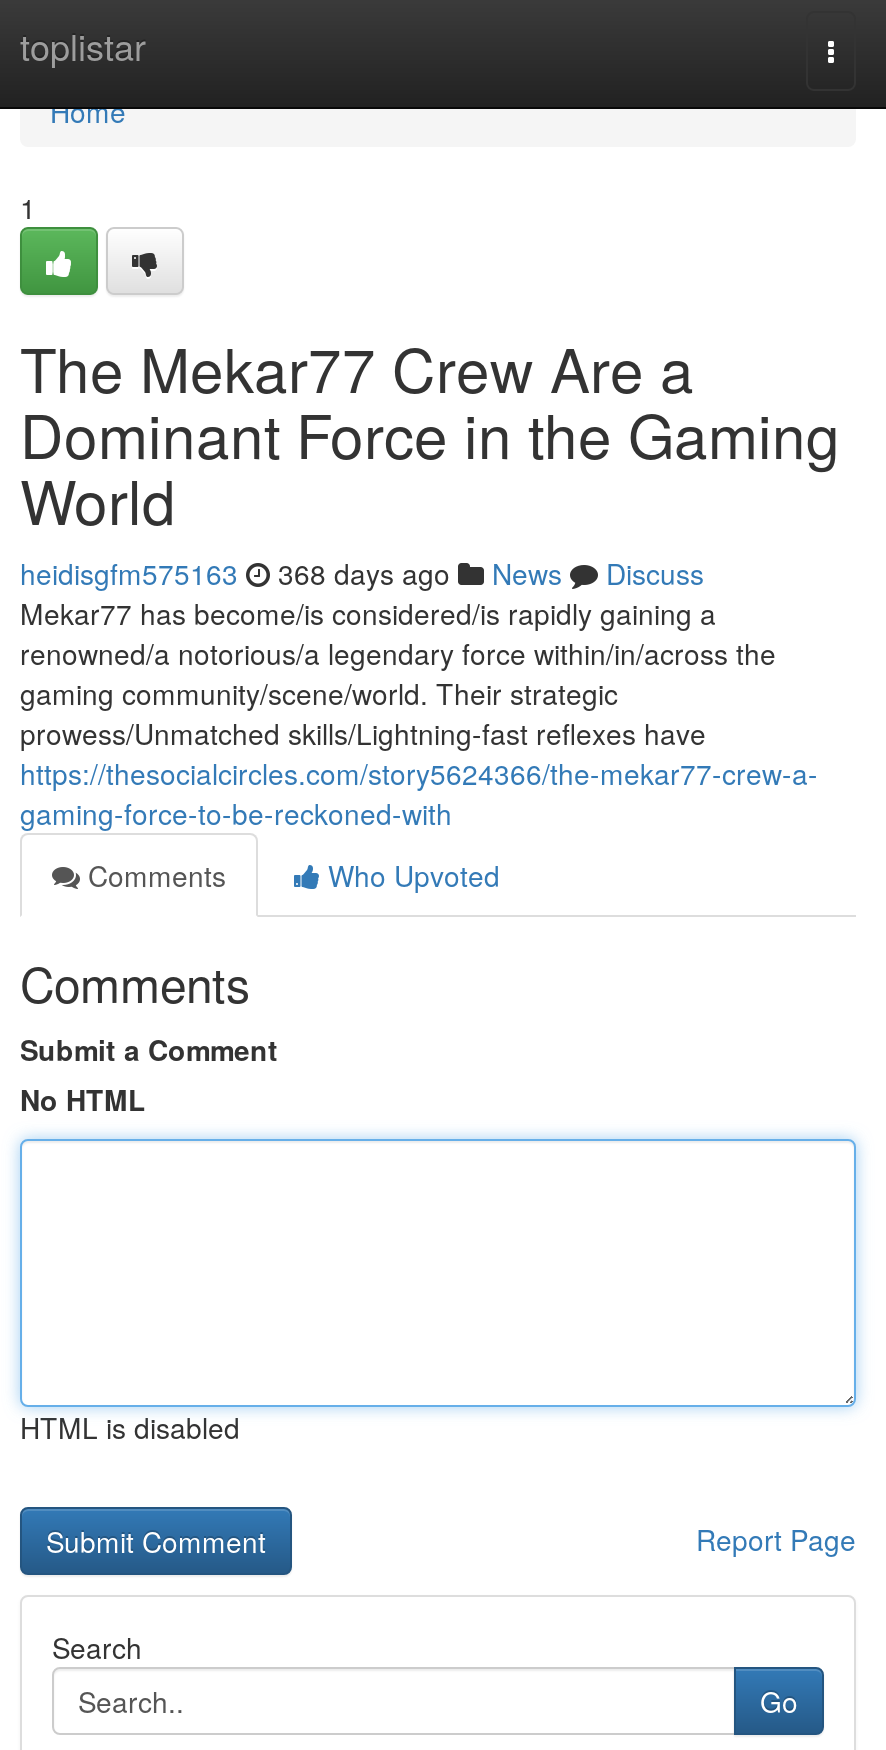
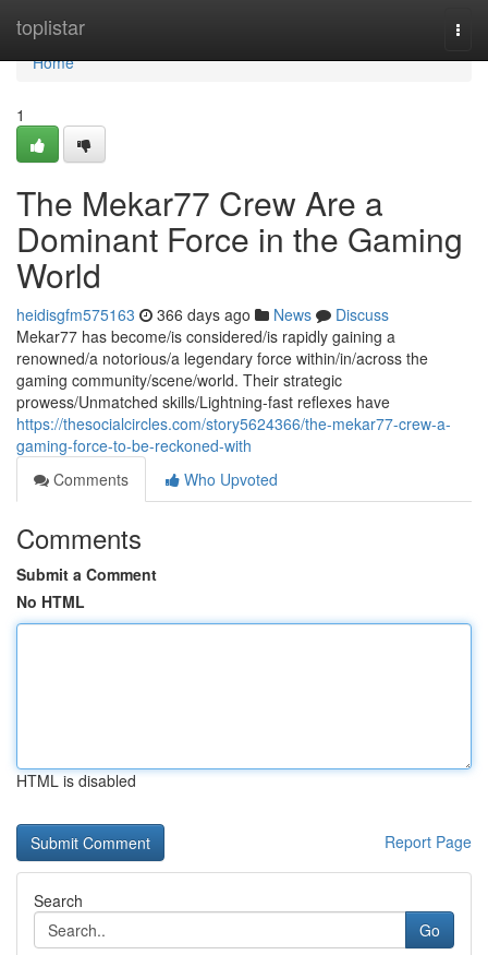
- heidisgfm575163 368 days ago News Discuss
+ heidisgfm575163 366 days ago News Discuss
